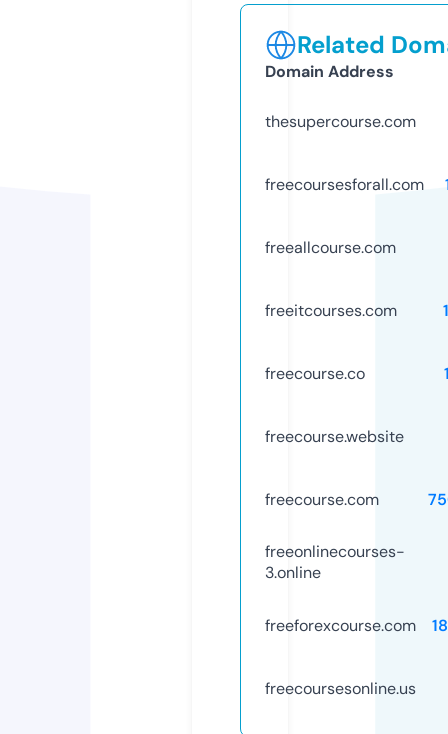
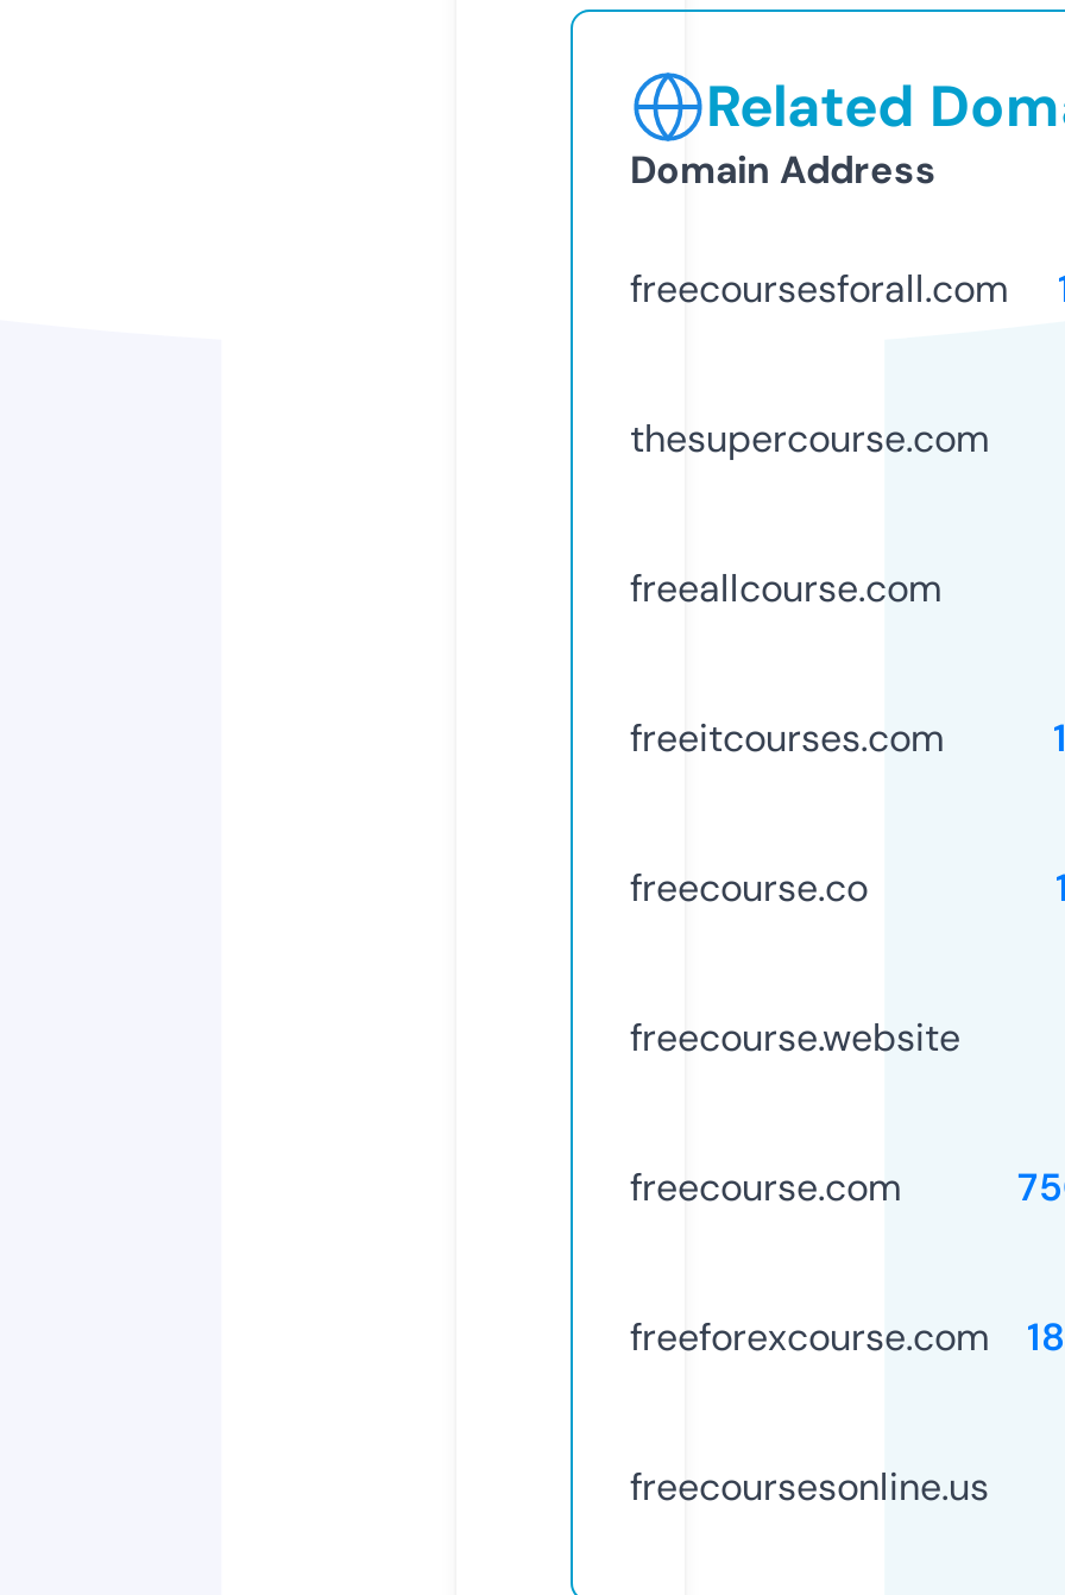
moved down: thesupercourse.com

- freeonlinecourses-
- 3.online
